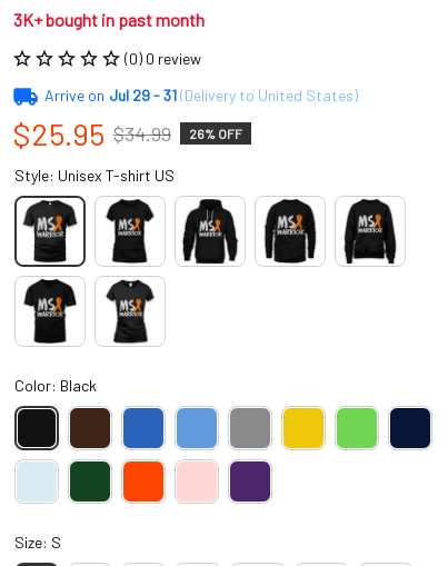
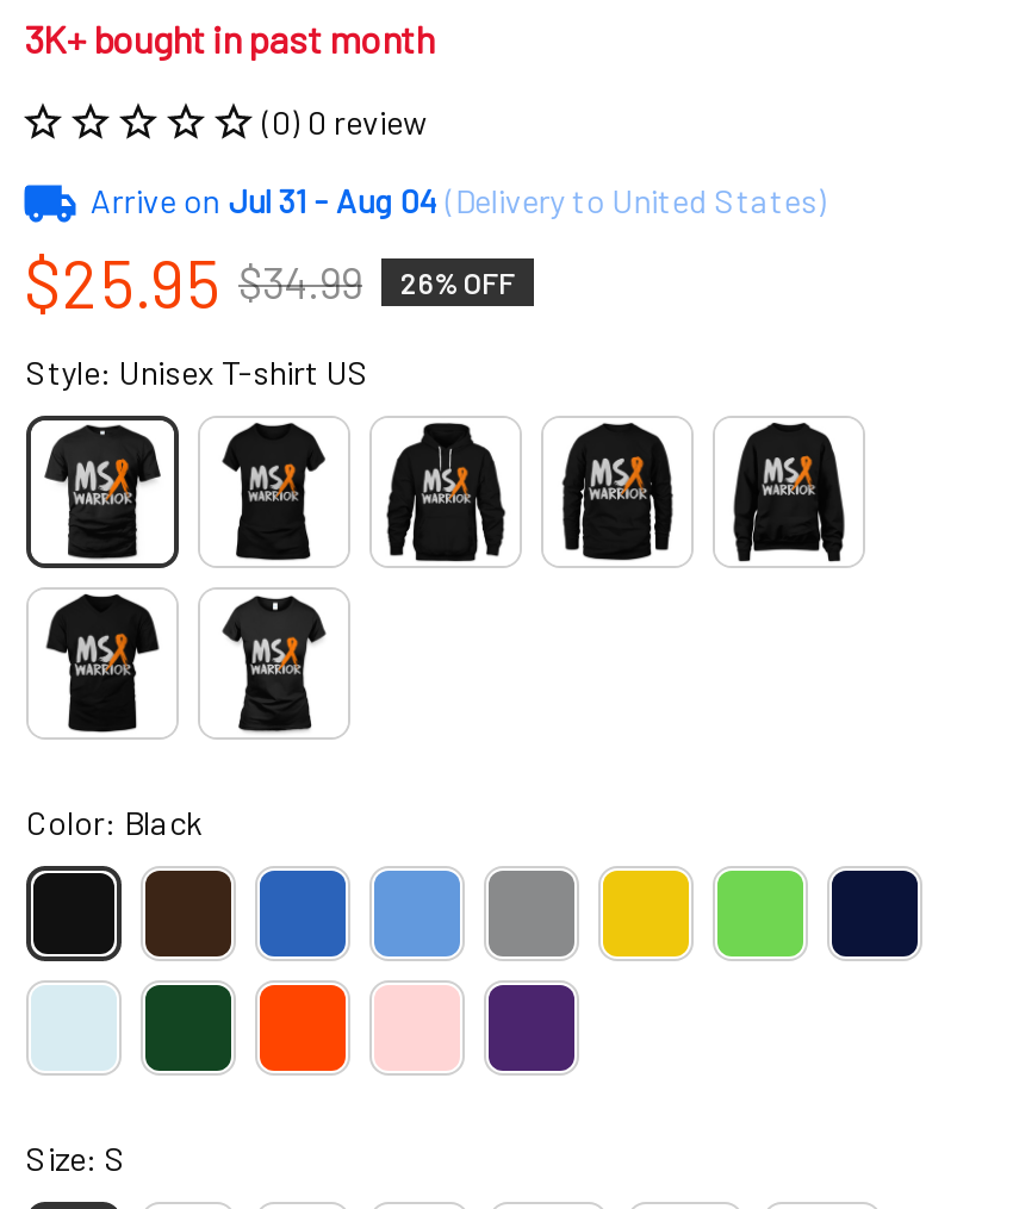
- Arrive on Jul 29 - 31 (Delivery to United States)
+ Arrive on Jul 31 - Aug 04 (Delivery to United States)
